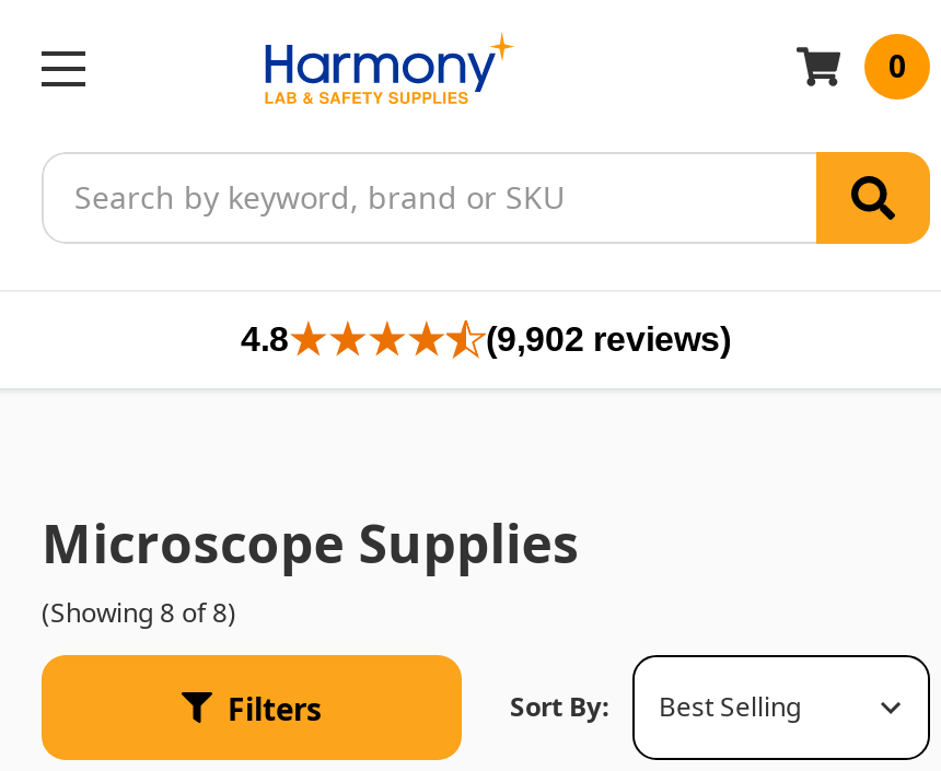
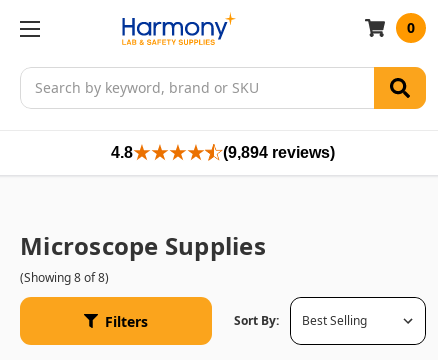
- (9,902 reviews)
+ (9,894 reviews)
